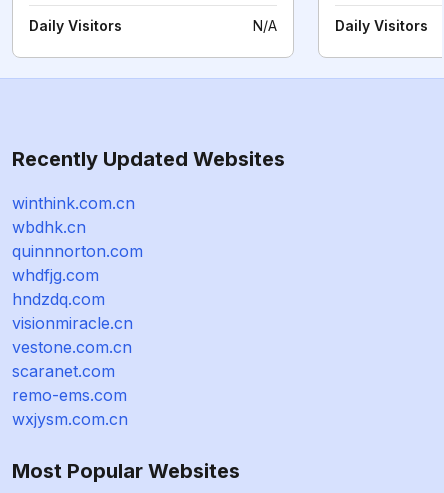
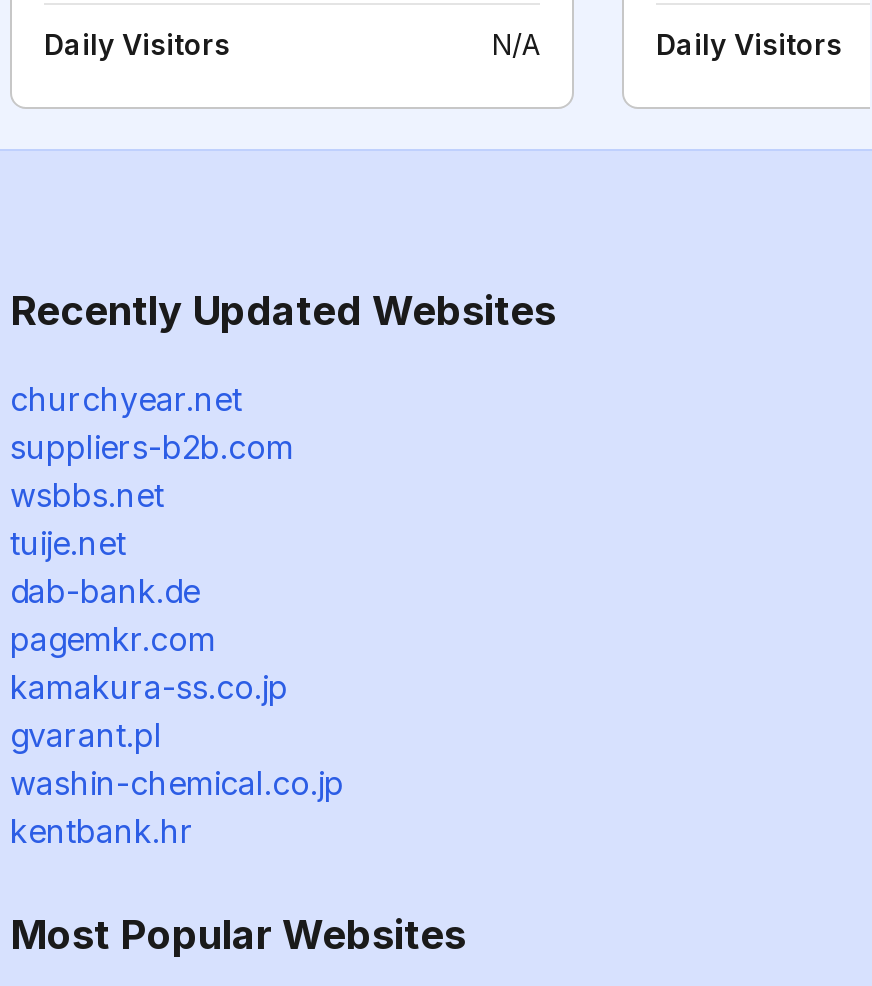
- winthink.com.cn
- wbdhk.cn
- quinnnorton.com
- whdfjg.com
- hndzdq.com
- visionmiracle.cn
- vestone.com.cn
- scaranet.com
- remo-ems.com
- wxjysm.com.cn
+ churchyear.net
+ suppliers-b2b.com
+ wsbbs.net
+ tuije.net
+ dab-bank.de
+ pagemkr.com
+ kamakura-ss.co.jp
+ gvarant.pl
+ washin-chemical.co.jp
+ kentbank.hr
